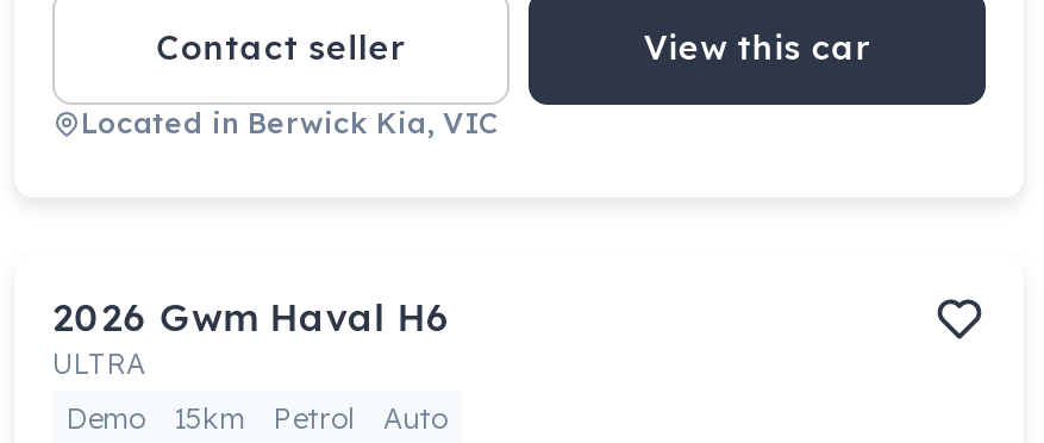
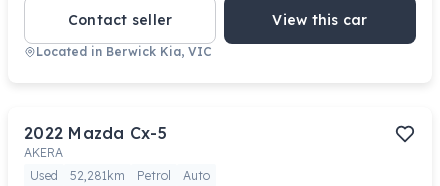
- 2026 Gwm Haval H6
- ULTRA
+ 2022 Mazda Cx-5
+ AKERA

- Demo
- 15km
+ Used
+ 52,281km
